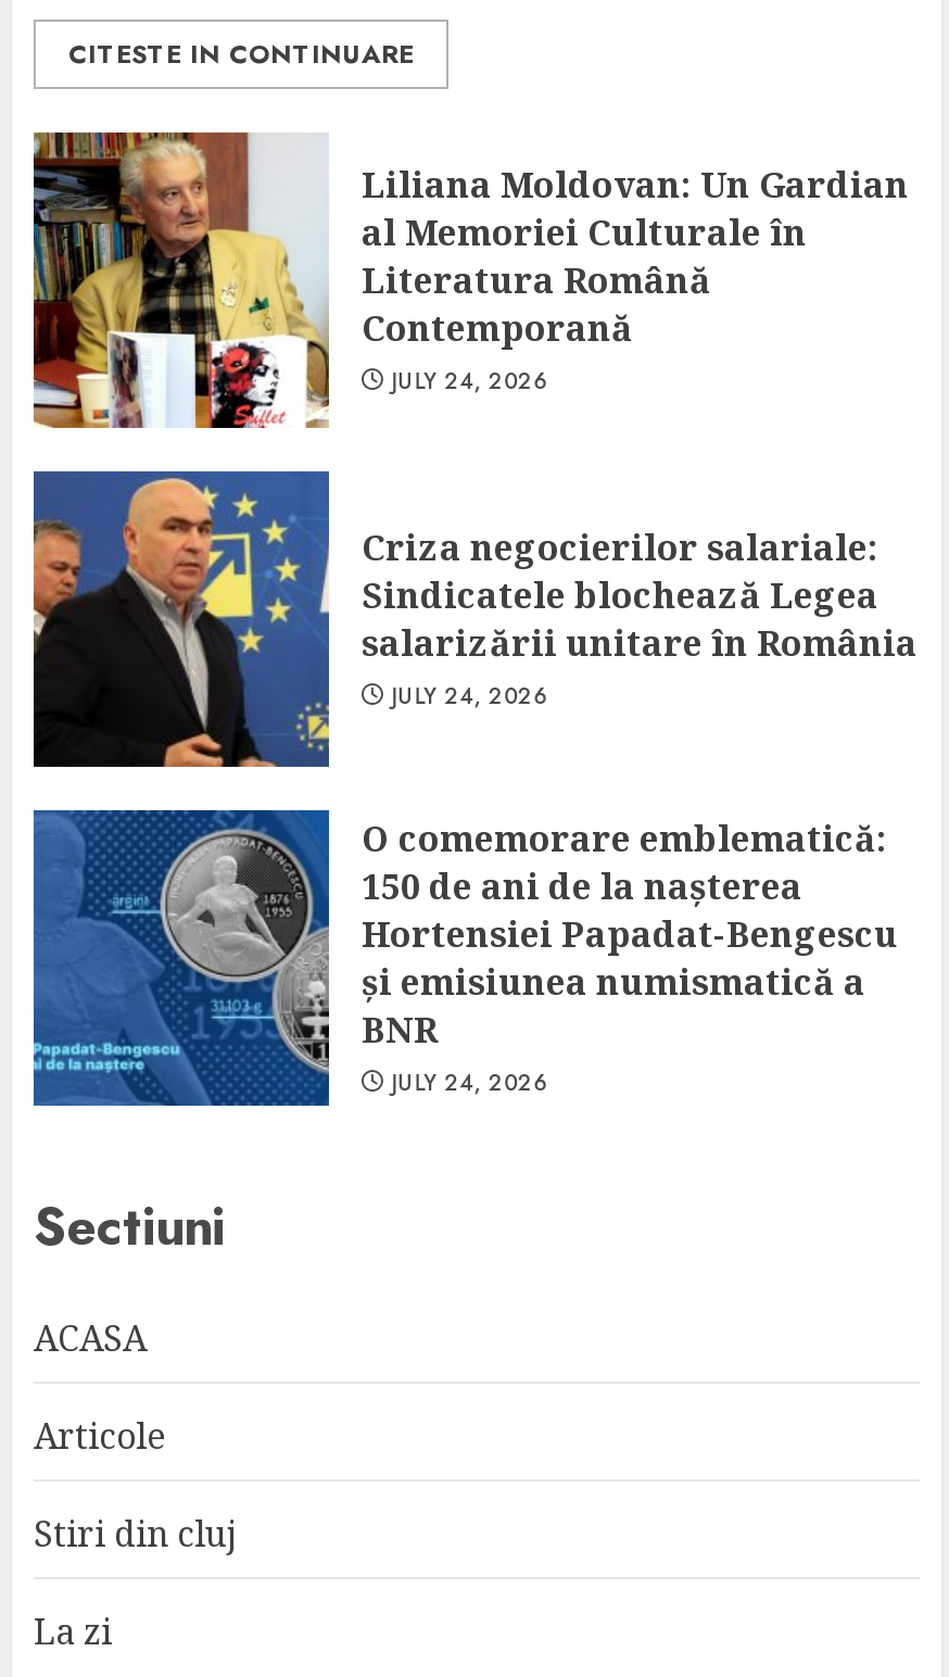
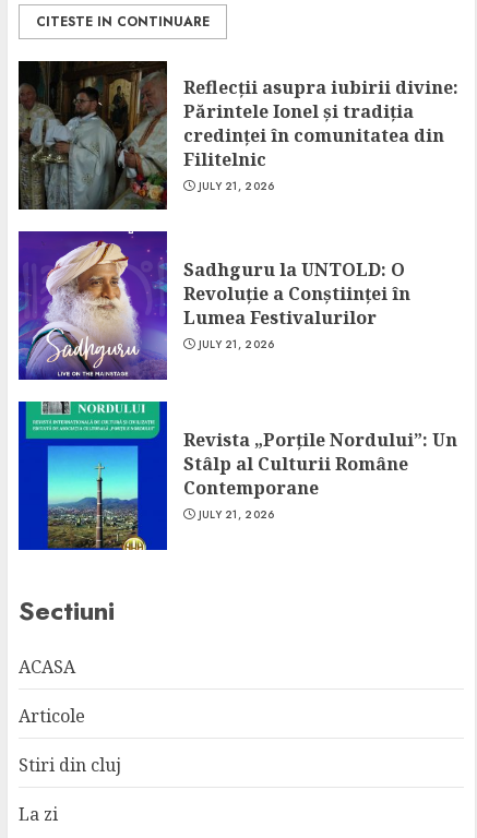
- [image]
- Liliana Moldovan: Un Gardian
- al Memoriei Culturale în
- Literatura Română
- Contemporană
- JULY 24, 2026
+ [image]
+ Reflecții asupra iubirii divine:
+ Părintele Ionel și tradiția
+ credinței în comunitatea din
+ Filitelnic
+ JULY 21, 2026

- [image]
- Criza negocierilor salariale:
- Sindicatele blochează Legea
- salarizării unitare în România
- JULY 24, 2026
+ [image]
+ Sadhguru la UNTOLD: O
+ Revoluție a Conștiinței în
+ Lumea Festivalurilor
+ JULY 21, 2026

- [image]
- O comemorare emblematică:
- 150 de ani de la nașterea
- Hortensiei Papadat-Bengescu
- și emisiunea numismatică a
- BNR
- JULY 24, 2026
+ [image]
+ Revista „Porțile Nordului”: Un
+ Stâlp al Culturii Române
+ Contemporane
+ JULY 21, 2026
